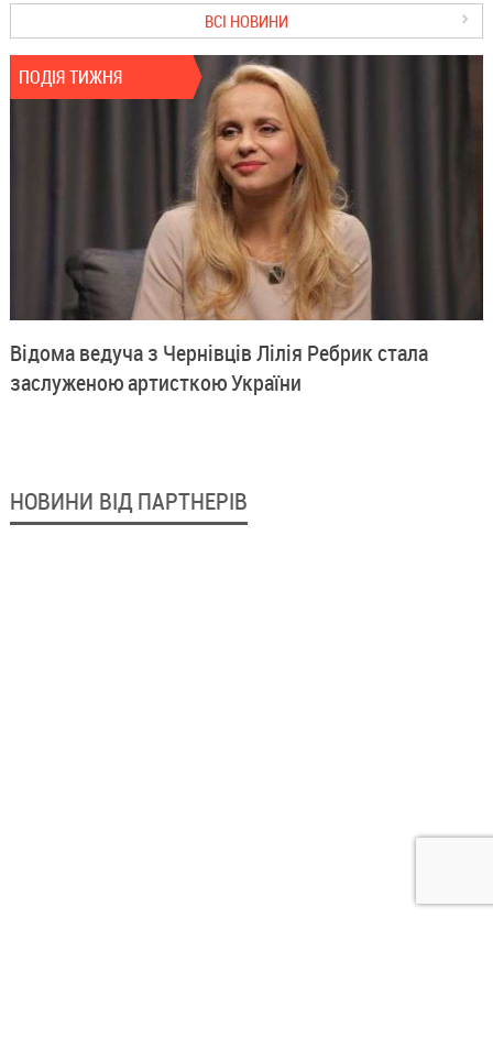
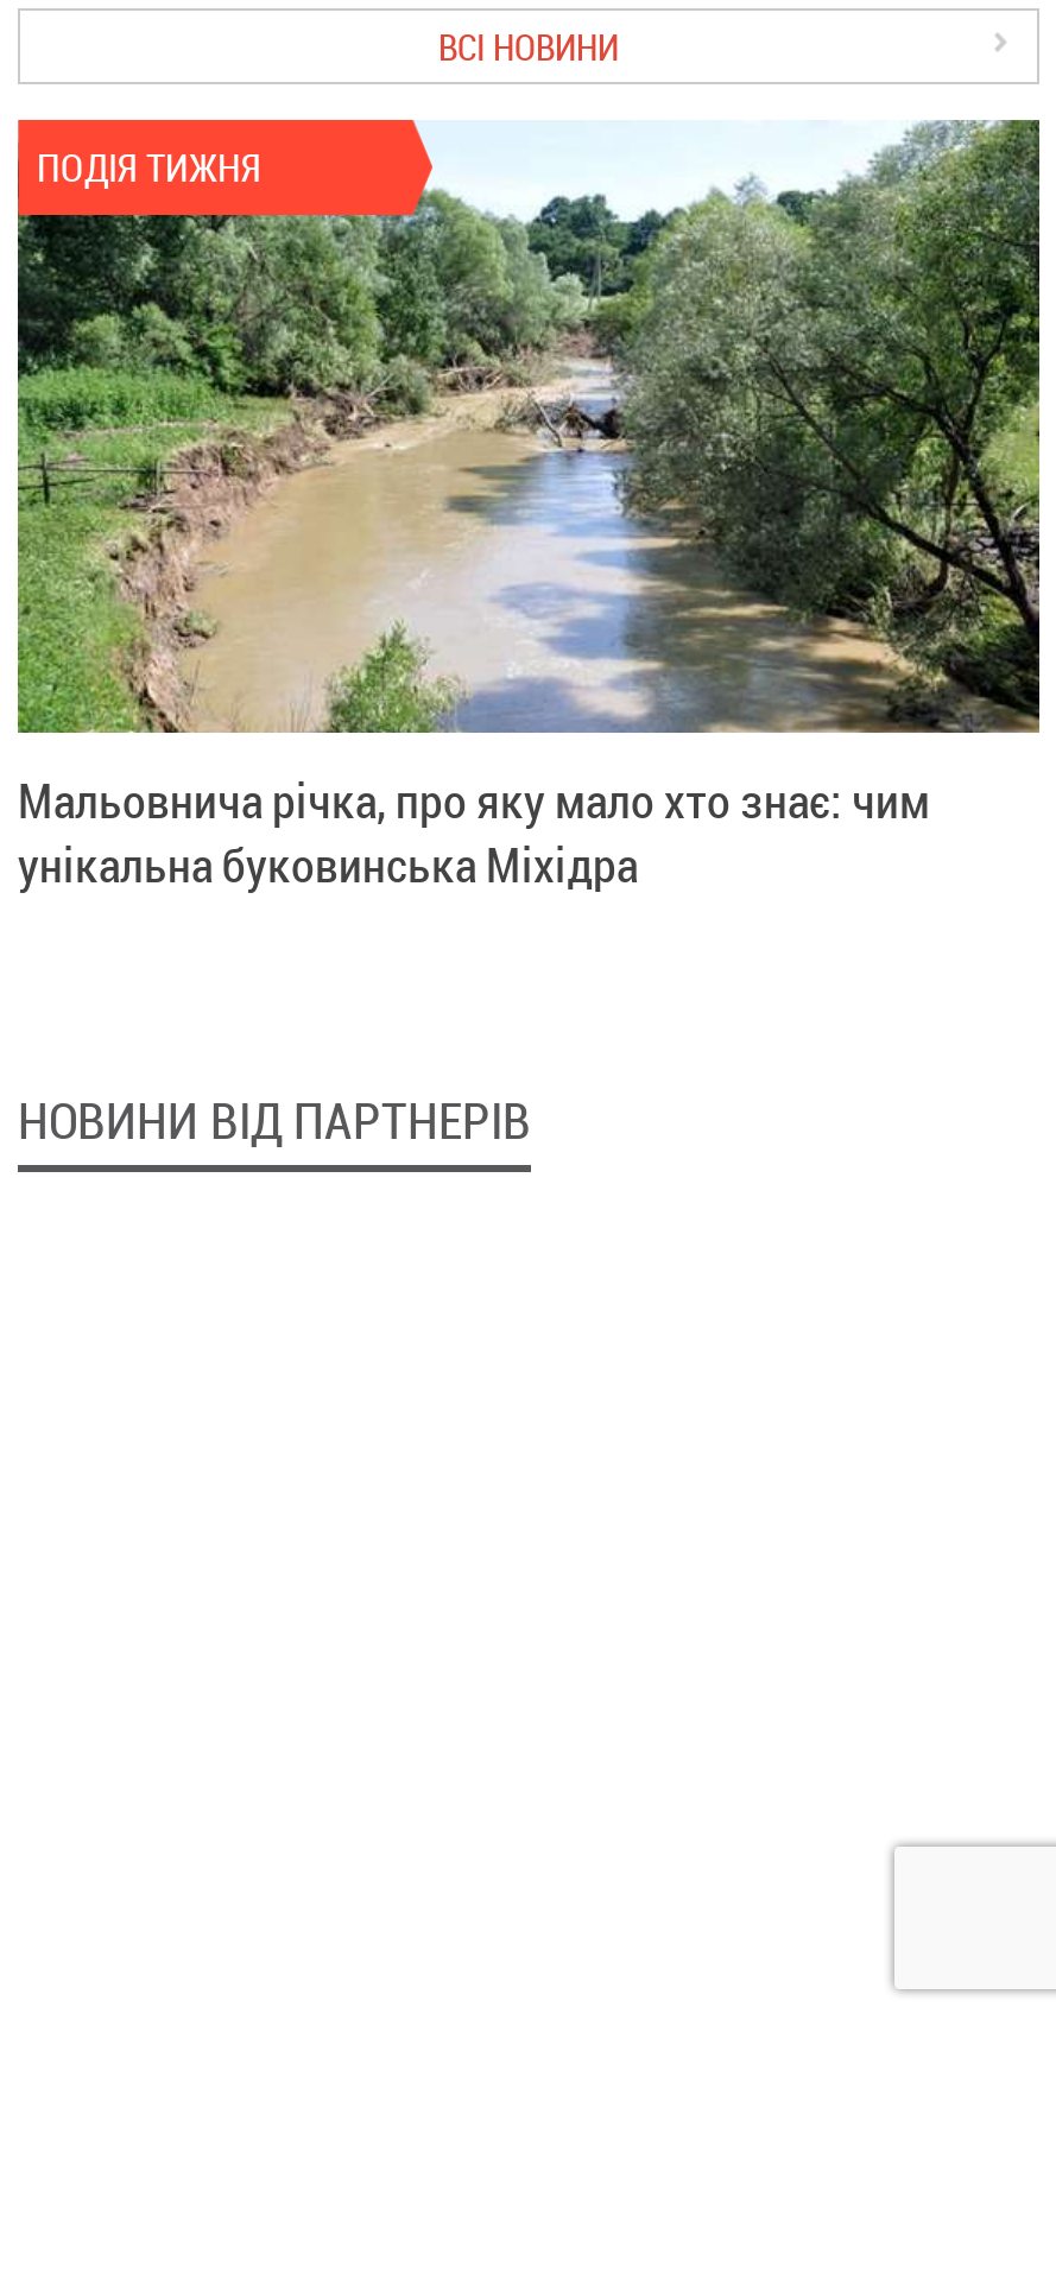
- [image]
- Відома ведуча з Чернівців Лілія Ребрик стала
- заслуженою артисткою України
+ [image]
+ Мальовнича річка, про яку мало хто знає: чим
+ унікальна буковинська Міхідра
